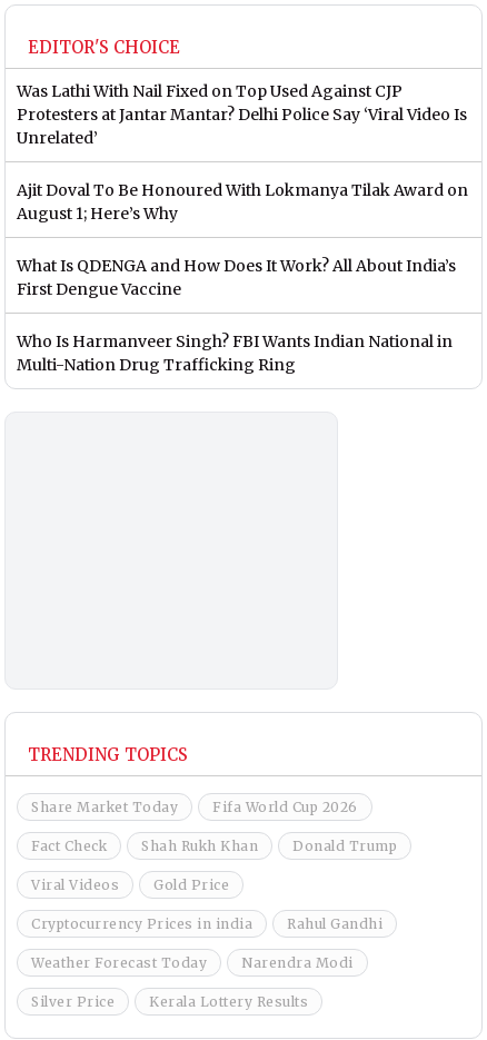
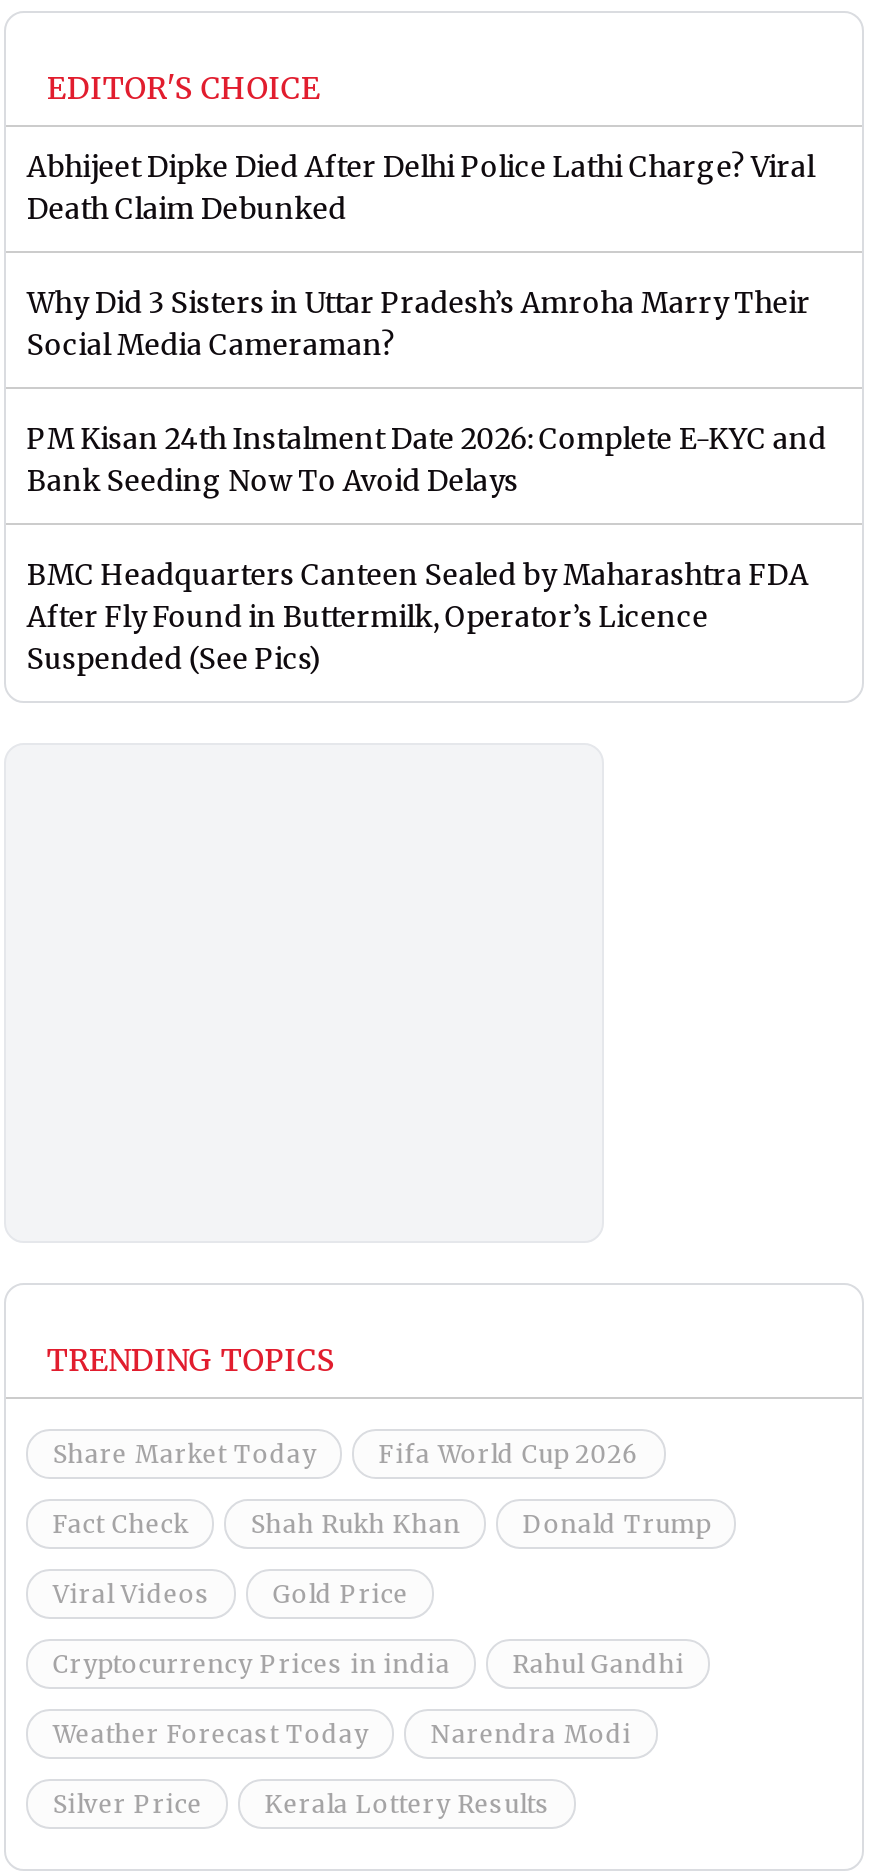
- Was Lathi With Nail Fixed on Top Used Against CJP
- Protesters at Jantar Mantar? Delhi Police Say ‘Viral Video Is
- Unrelated’
+ Abhijeet Dipke Died After Delhi Police Lathi Charge? Viral
+ Death Claim Debunked

- Ajit Doval To Be Honoured With Lokmanya Tilak Award on
- August 1; Here’s Why
+ Why Did 3 Sisters in Uttar Pradesh’s Amroha Marry Their
+ Social Media Cameraman?

- What Is QDENGA and How Does It Work? All About India’s
- First Dengue Vaccine
+ PM Kisan 24th Instalment Date 2026: Complete E-KYC and
+ Bank Seeding Now To Avoid Delays

- Who Is Harmanveer Singh? FBI Wants Indian National in
- Multi-Nation Drug Trafficking Ring
+ BMC Headquarters Canteen Sealed by Maharashtra FDA
+ After Fly Found in Buttermilk, Operator’s Licence
+ Suspended (See Pics)
